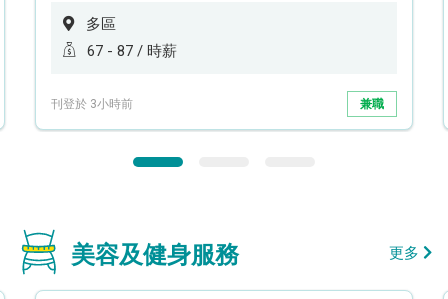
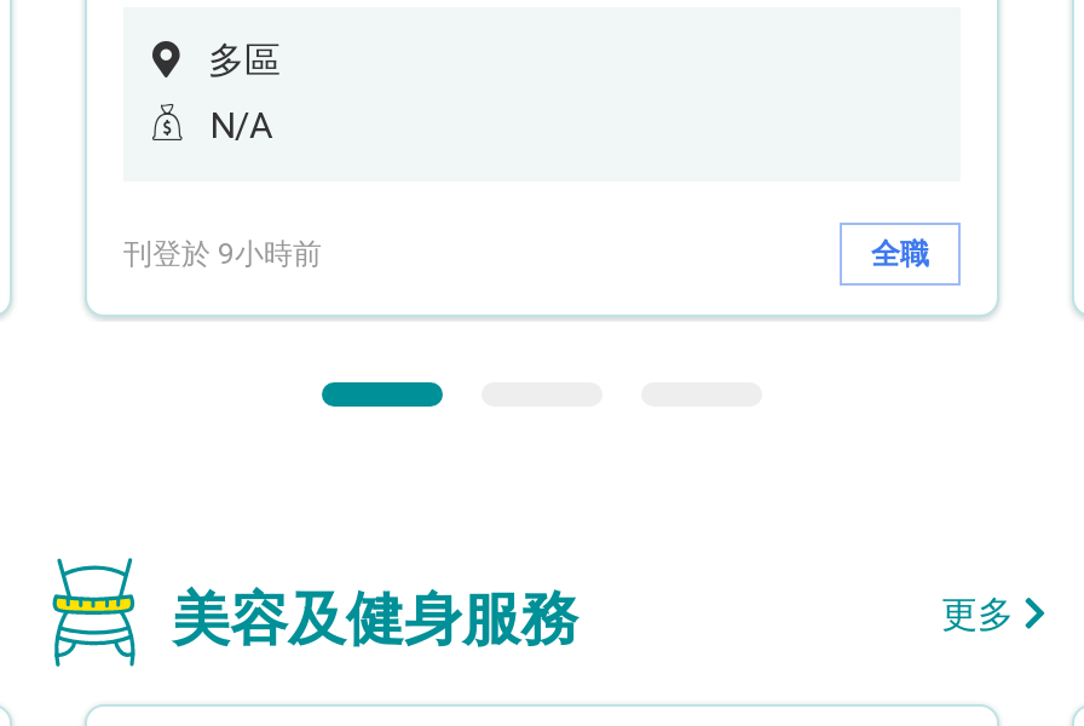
- 67 - 87 / 時薪
+ N/A

- 刊登於 3小時前
- 兼職
+ 刊登於 9小時前
+ 全職
